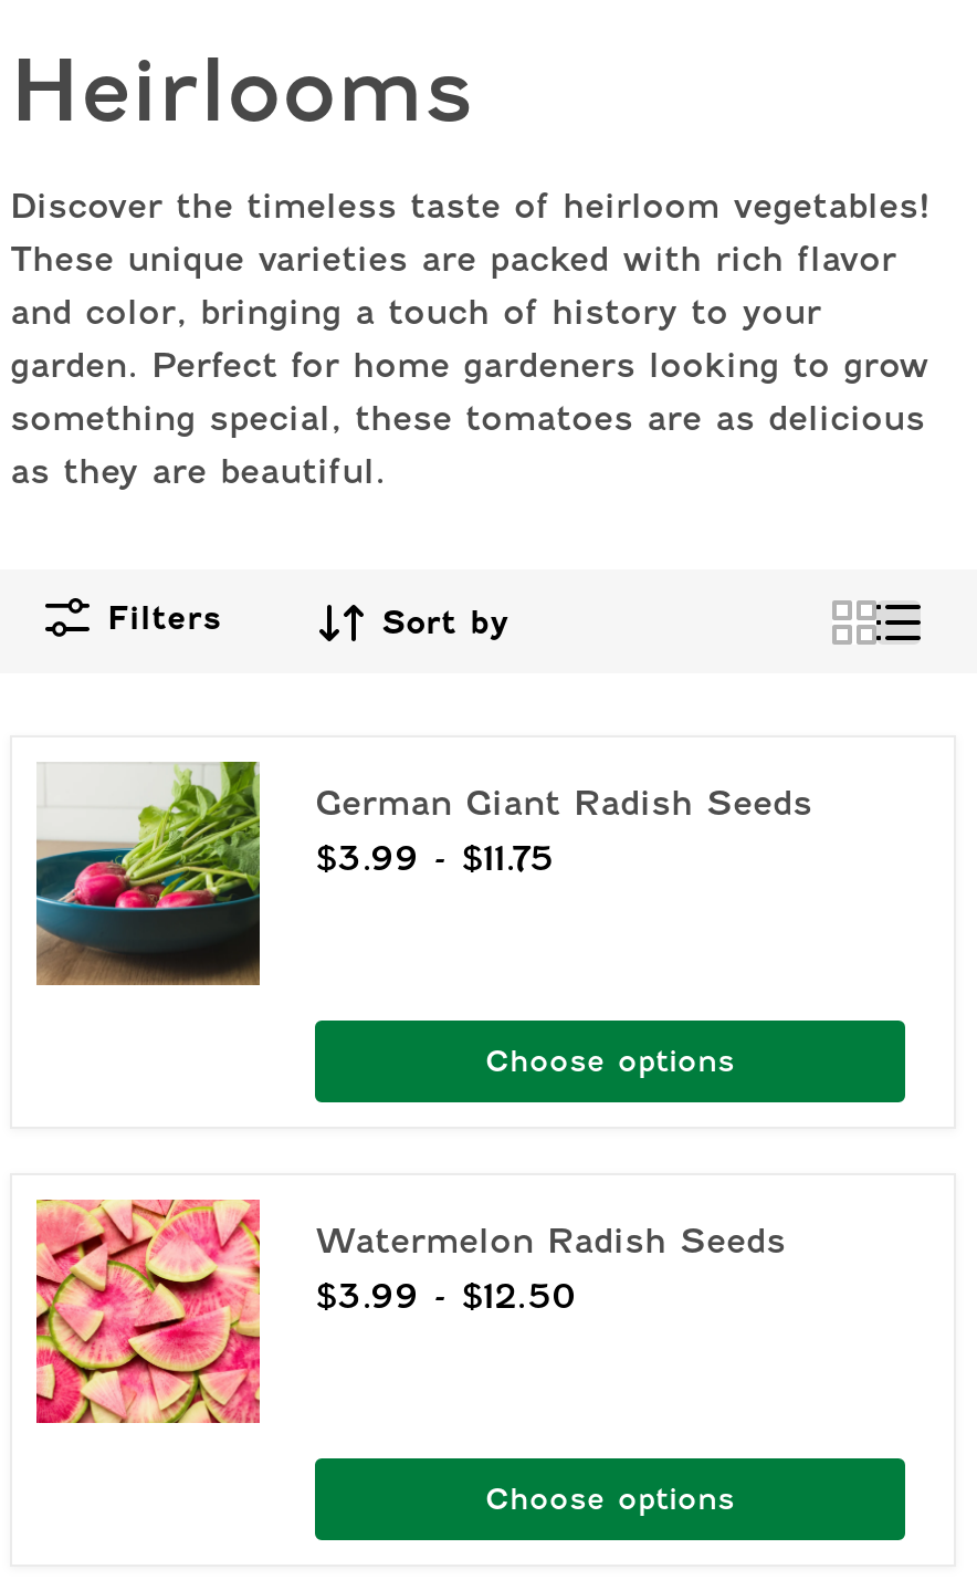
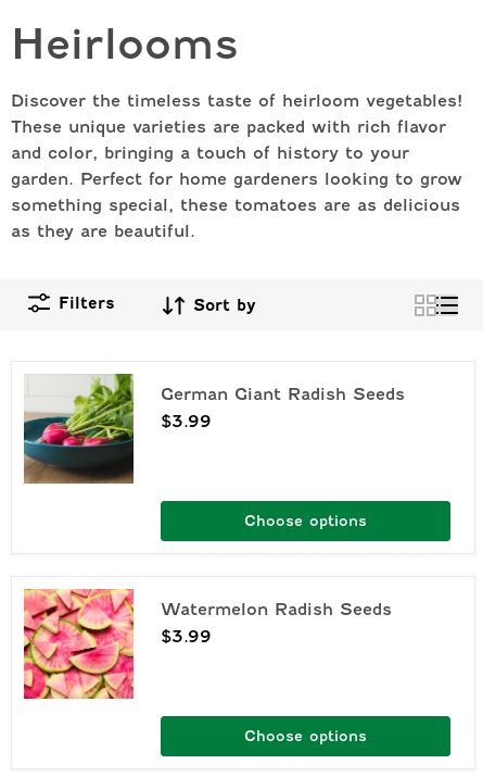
- $3.99 - $11.75
+ $3.99

- $3.99 - $12.50
+ $3.99
